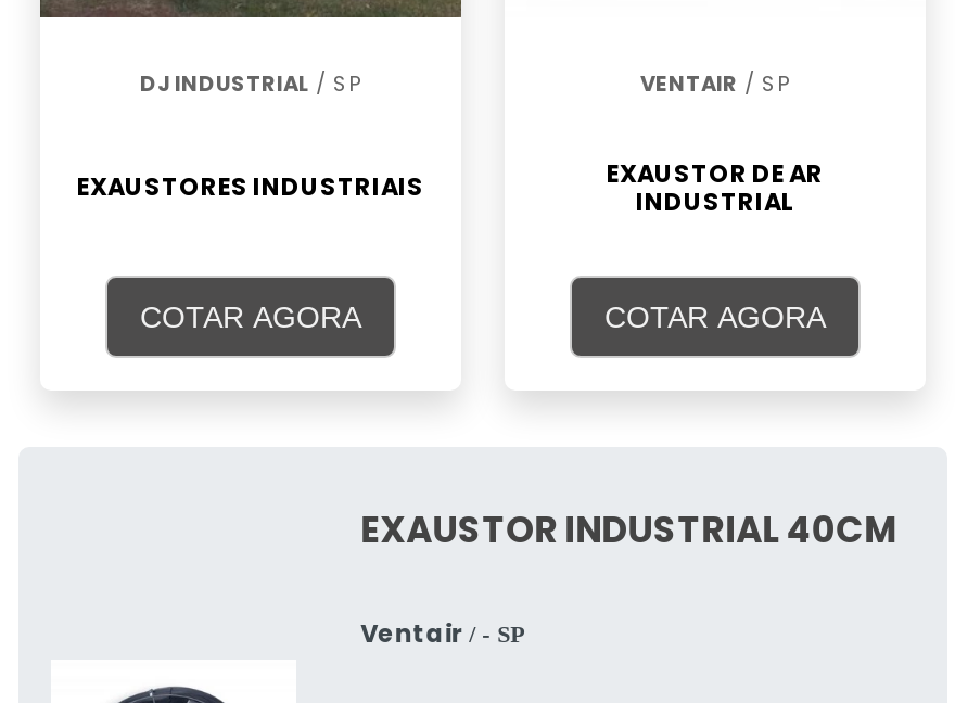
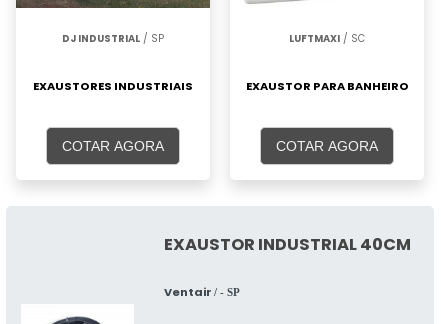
- VENTAIR / SP
+ LUFTMAXI / SC

- EXAUSTOR DE AR
- INDUSTRIAL
+ EXAUSTOR PARA BANHEIRO
